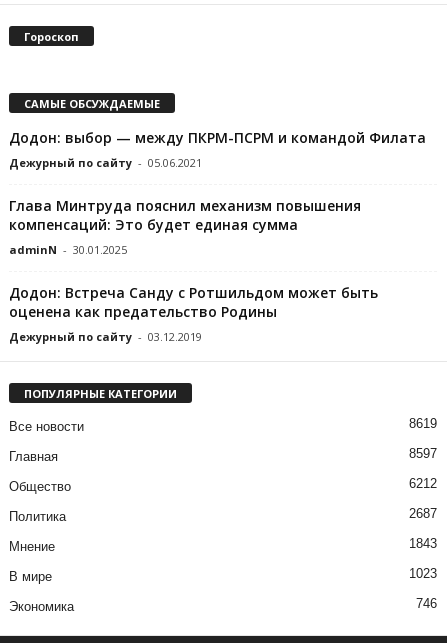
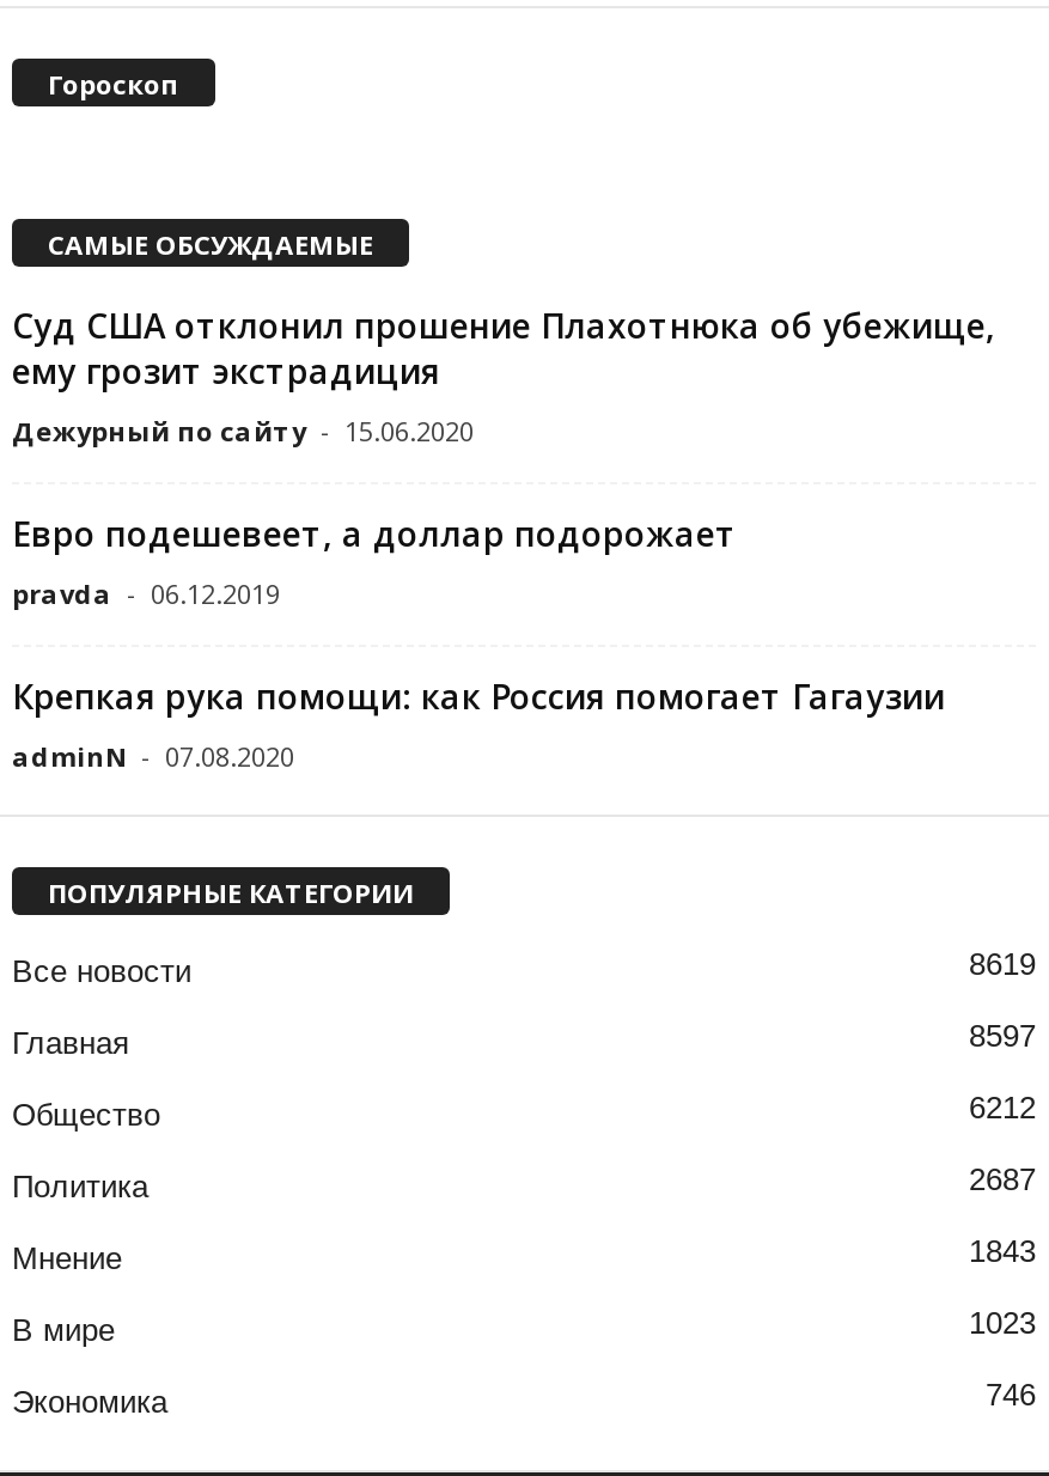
- Додон: выбор — между ПКРМ-ПСРМ и командой Филата
- Дежурный по сайту - 05.06.2021
+ Суд США отклонил прошение Плахотнюка об убежище,
+ ему грозит экстрадиция
+ Дежурный по сайту - 15.06.2020

- Глава Минтруда пояснил механизм повышения
- компенсаций: Это будет единая сумма
- adminN - 30.01.2025
+ Евро подешевеет, а доллар подорожает
+ pravda - 06.12.2019

- Додон: Встреча Санду с Ротшильдом может быть
- оценена как предательство Родины
- Дежурный по сайту - 03.12.2019
+ Крепкая рука помощи: как Россия помогает Гагаузии
+ adminN - 07.08.2020
